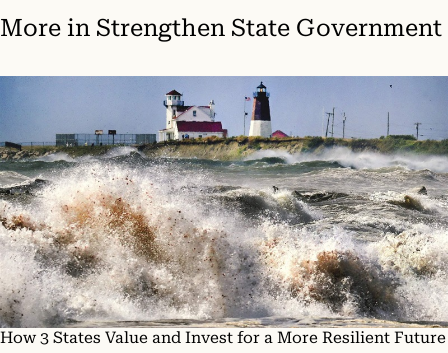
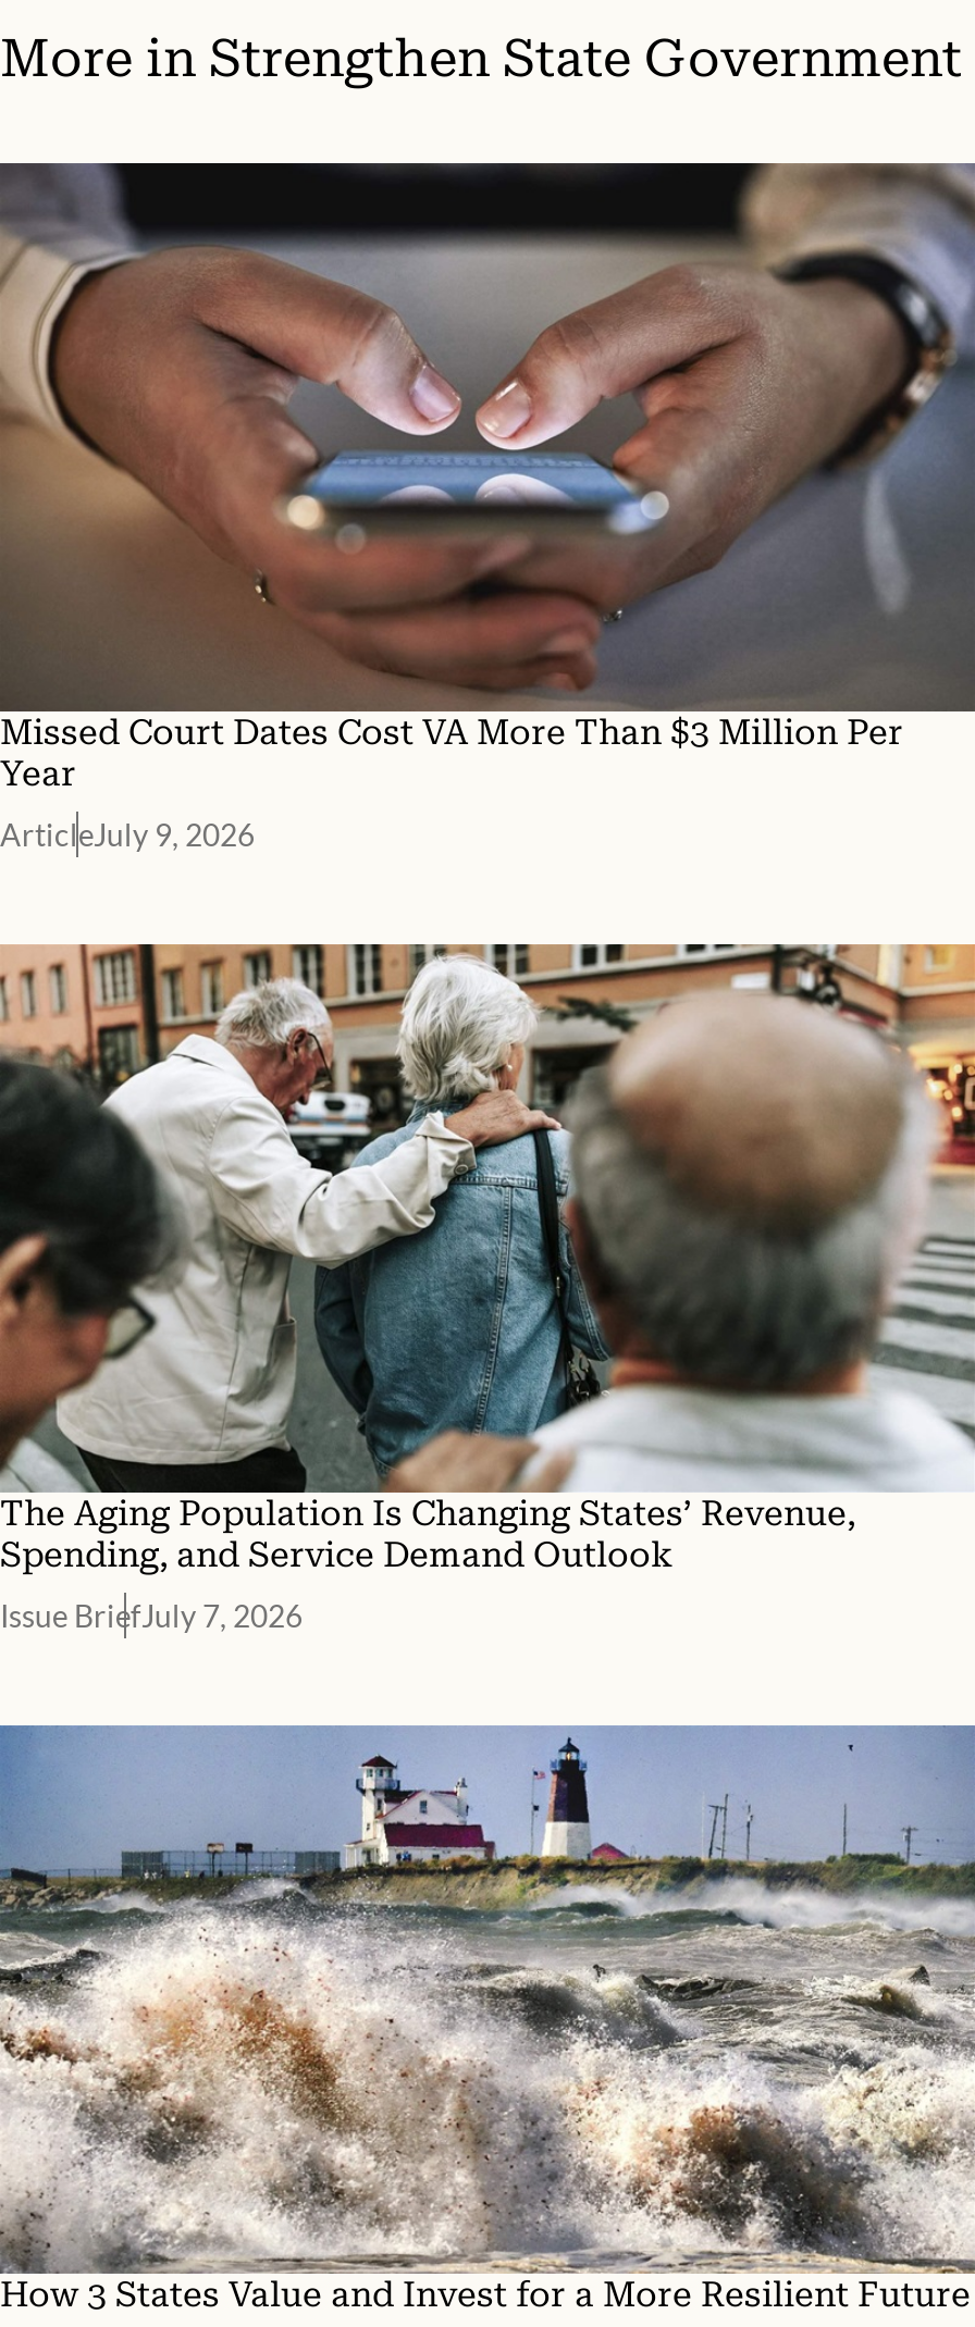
+ [image]
+ Missed Court Dates Cost VA More Than $3 Million Per
+ Year
+ ArticleJuly 9, 2026

+ [image]
+ The Aging Population Is Changing States’ Revenue,
+ Spending, and Service Demand Outlook
+ Issue BriefJuly 7, 2026
